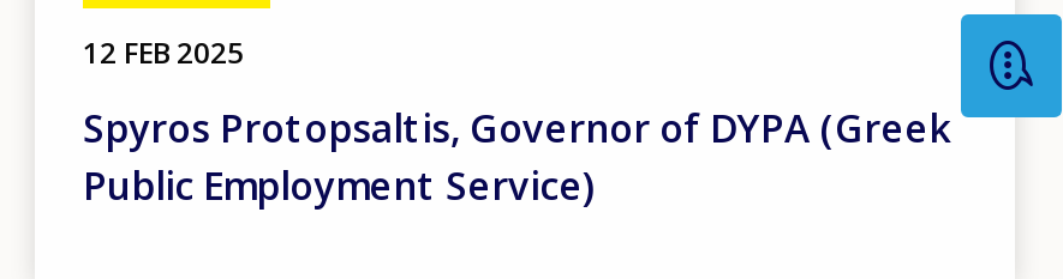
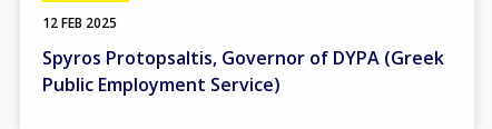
- [image]
